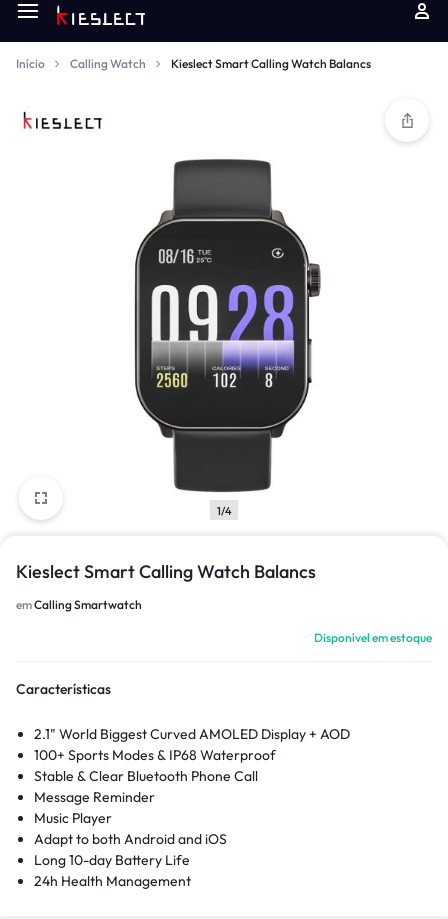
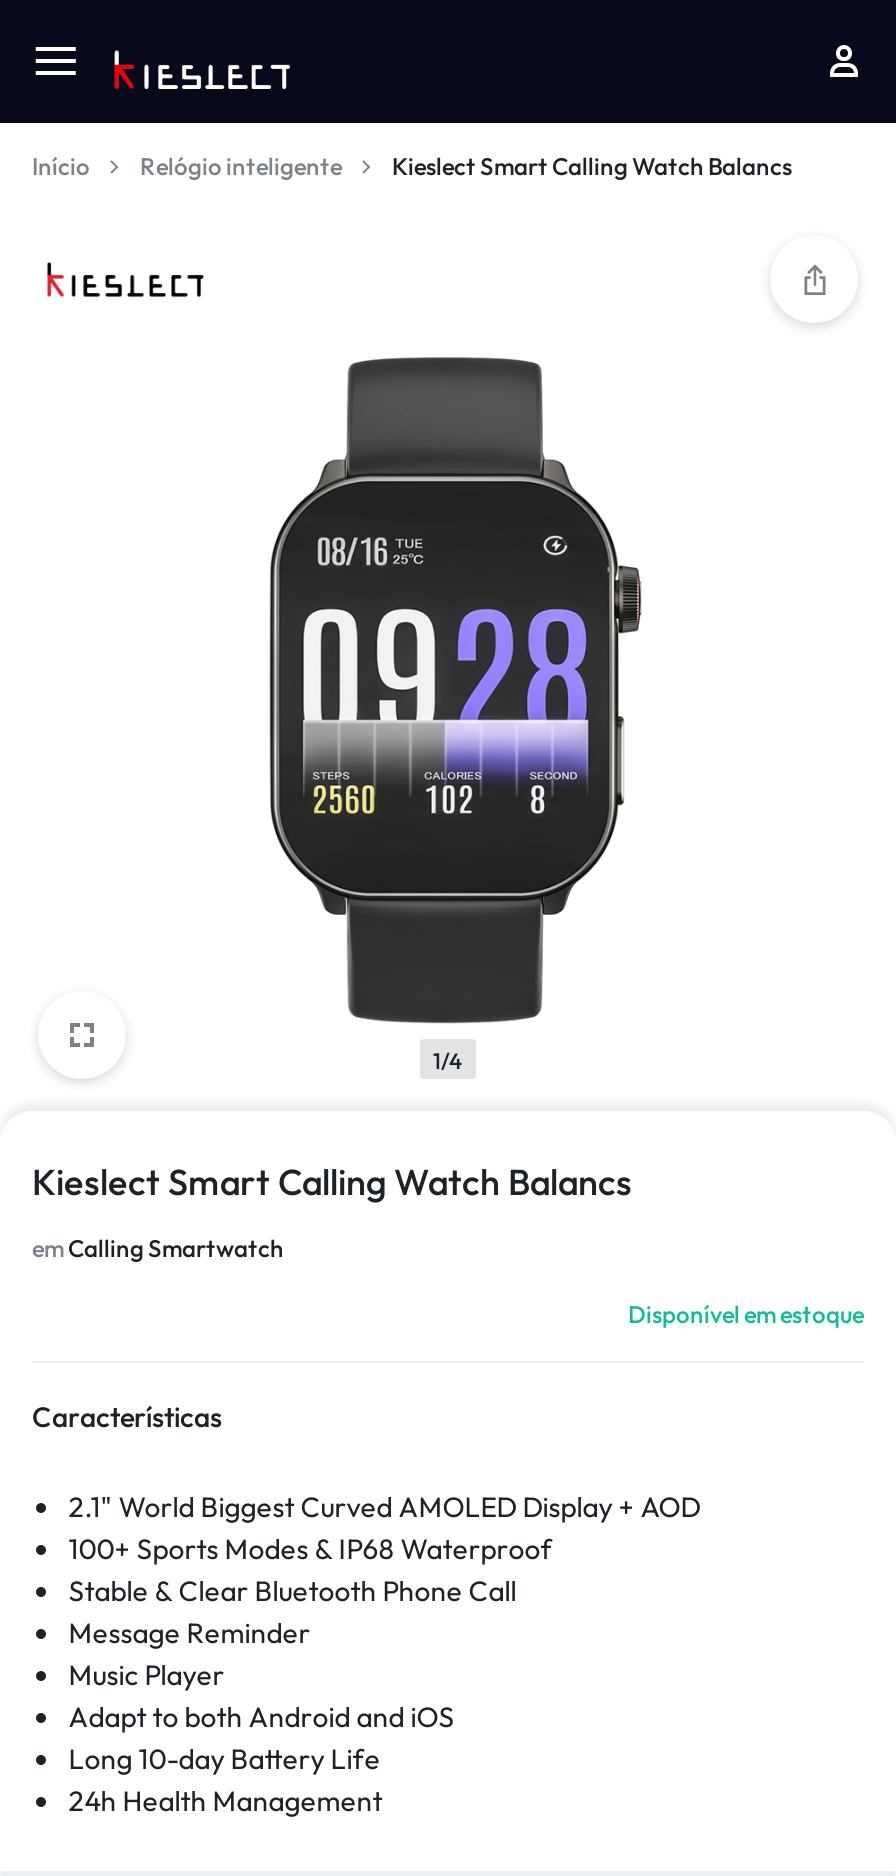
- Calling Watch
+ Relógio inteligente
